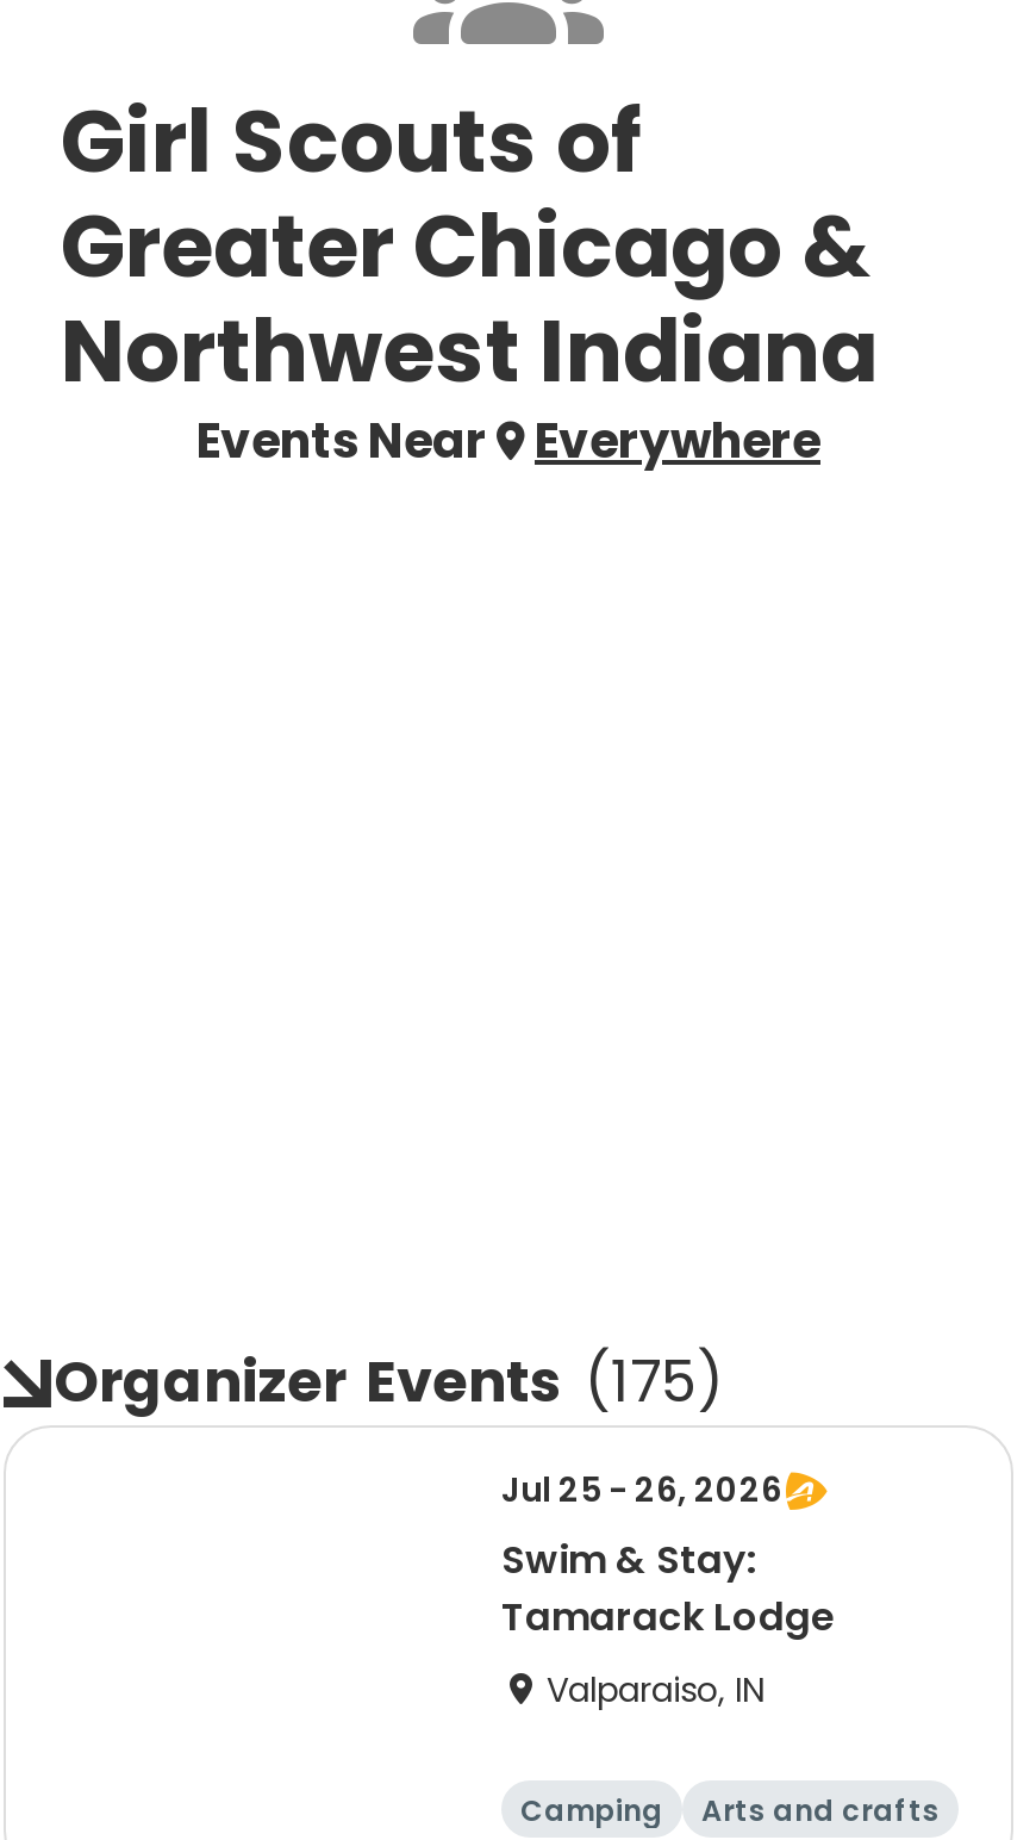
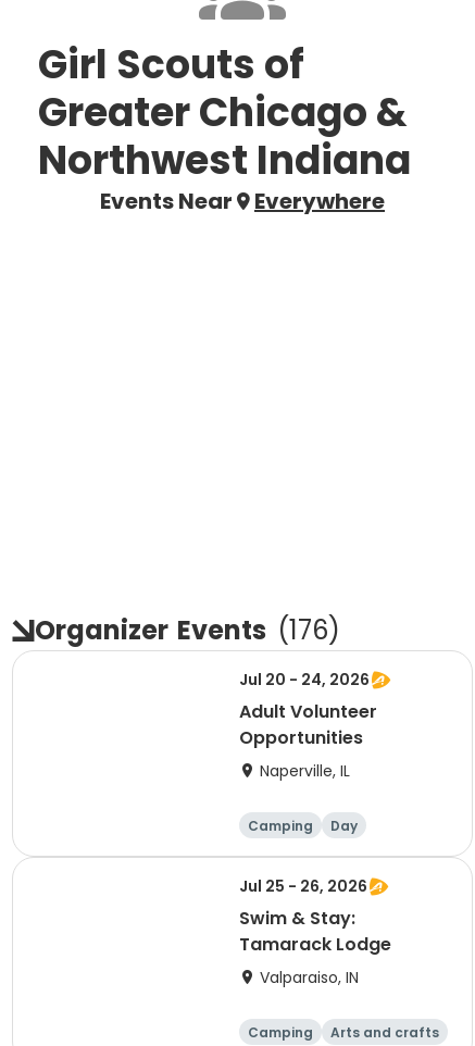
- Organizer Events (175)
+ Organizer Events (176)
+ Jul 20 - 24, 2026
+ Adult Volunteer
+ Opportunities
+ Naperville, IL
+ Camping
+ Day
